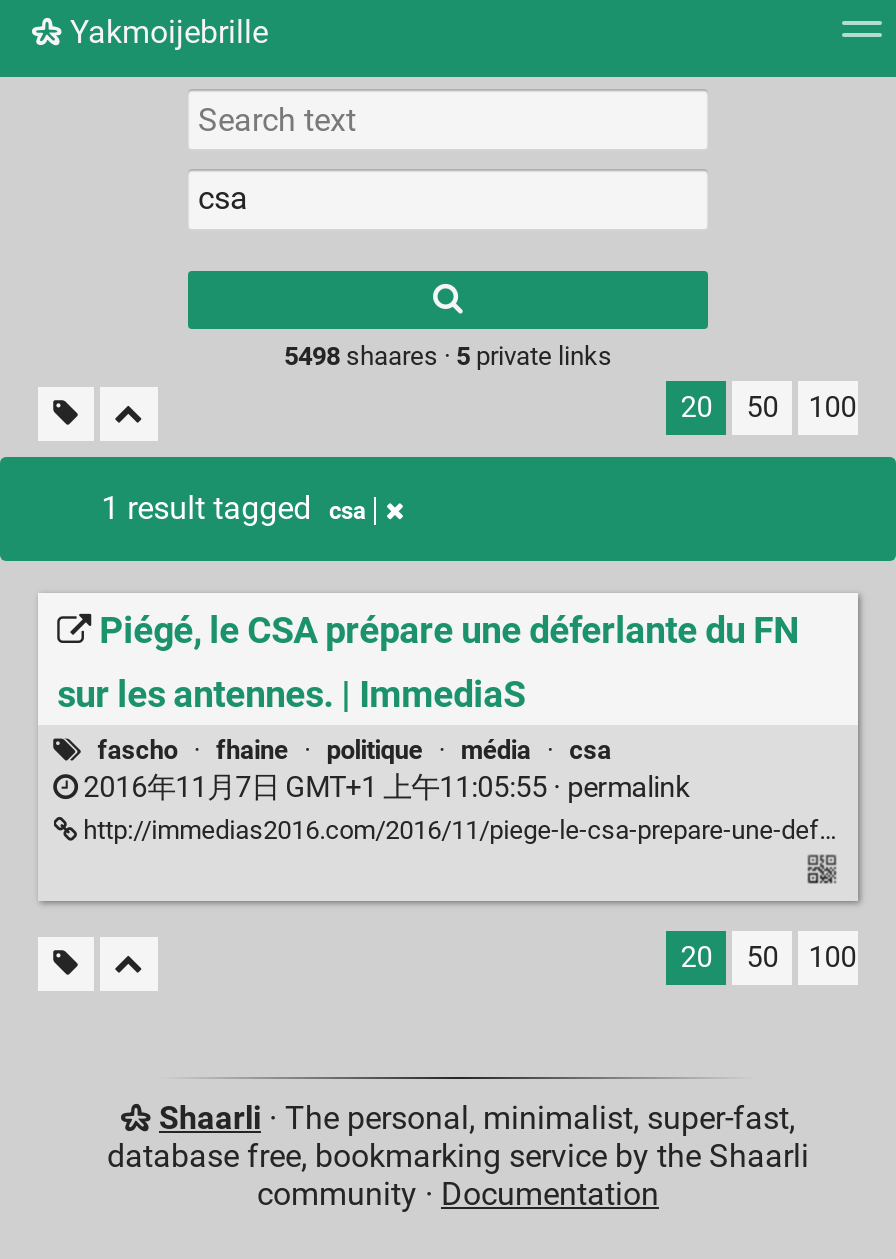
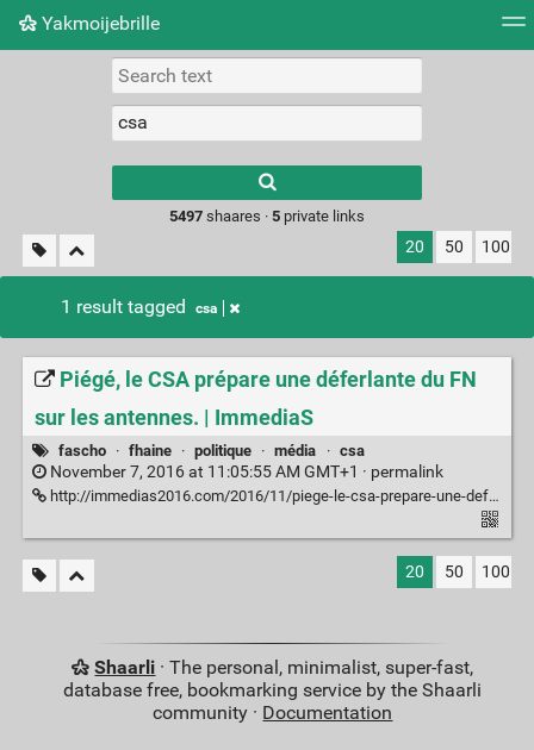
- 5498 shaares · 5 private links
+ 5497 shaares · 5 private links

- 2016年11月7日 GMT+1 上午11:05:55 · permalink
+ November 7, 2016 at 11:05:55 AM GMT+1 · permalink
